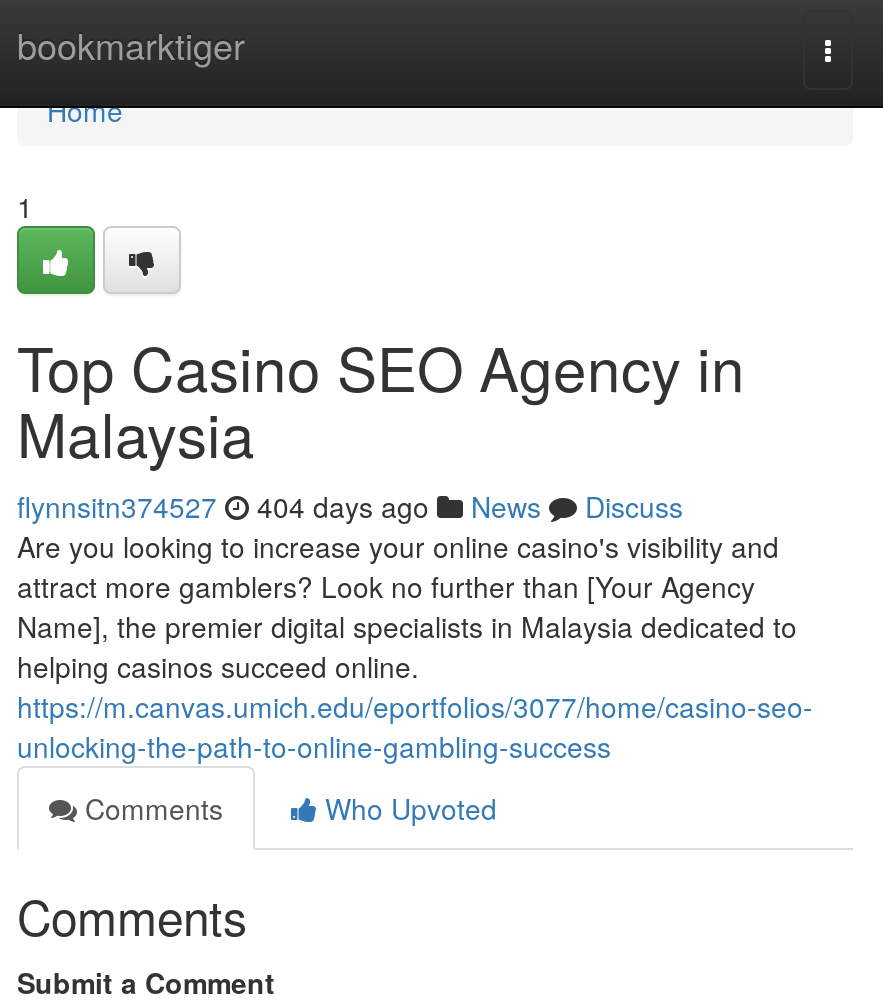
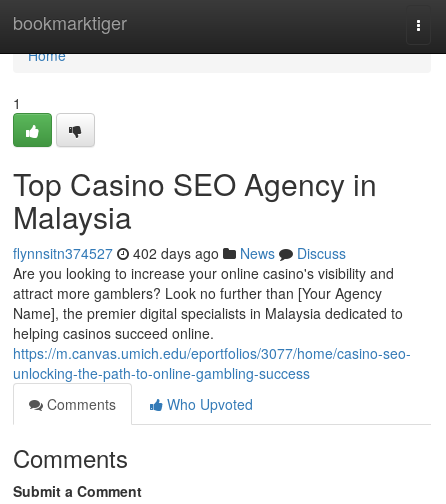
- flynnsitn374527 404 days ago News Discuss
+ flynnsitn374527 402 days ago News Discuss
